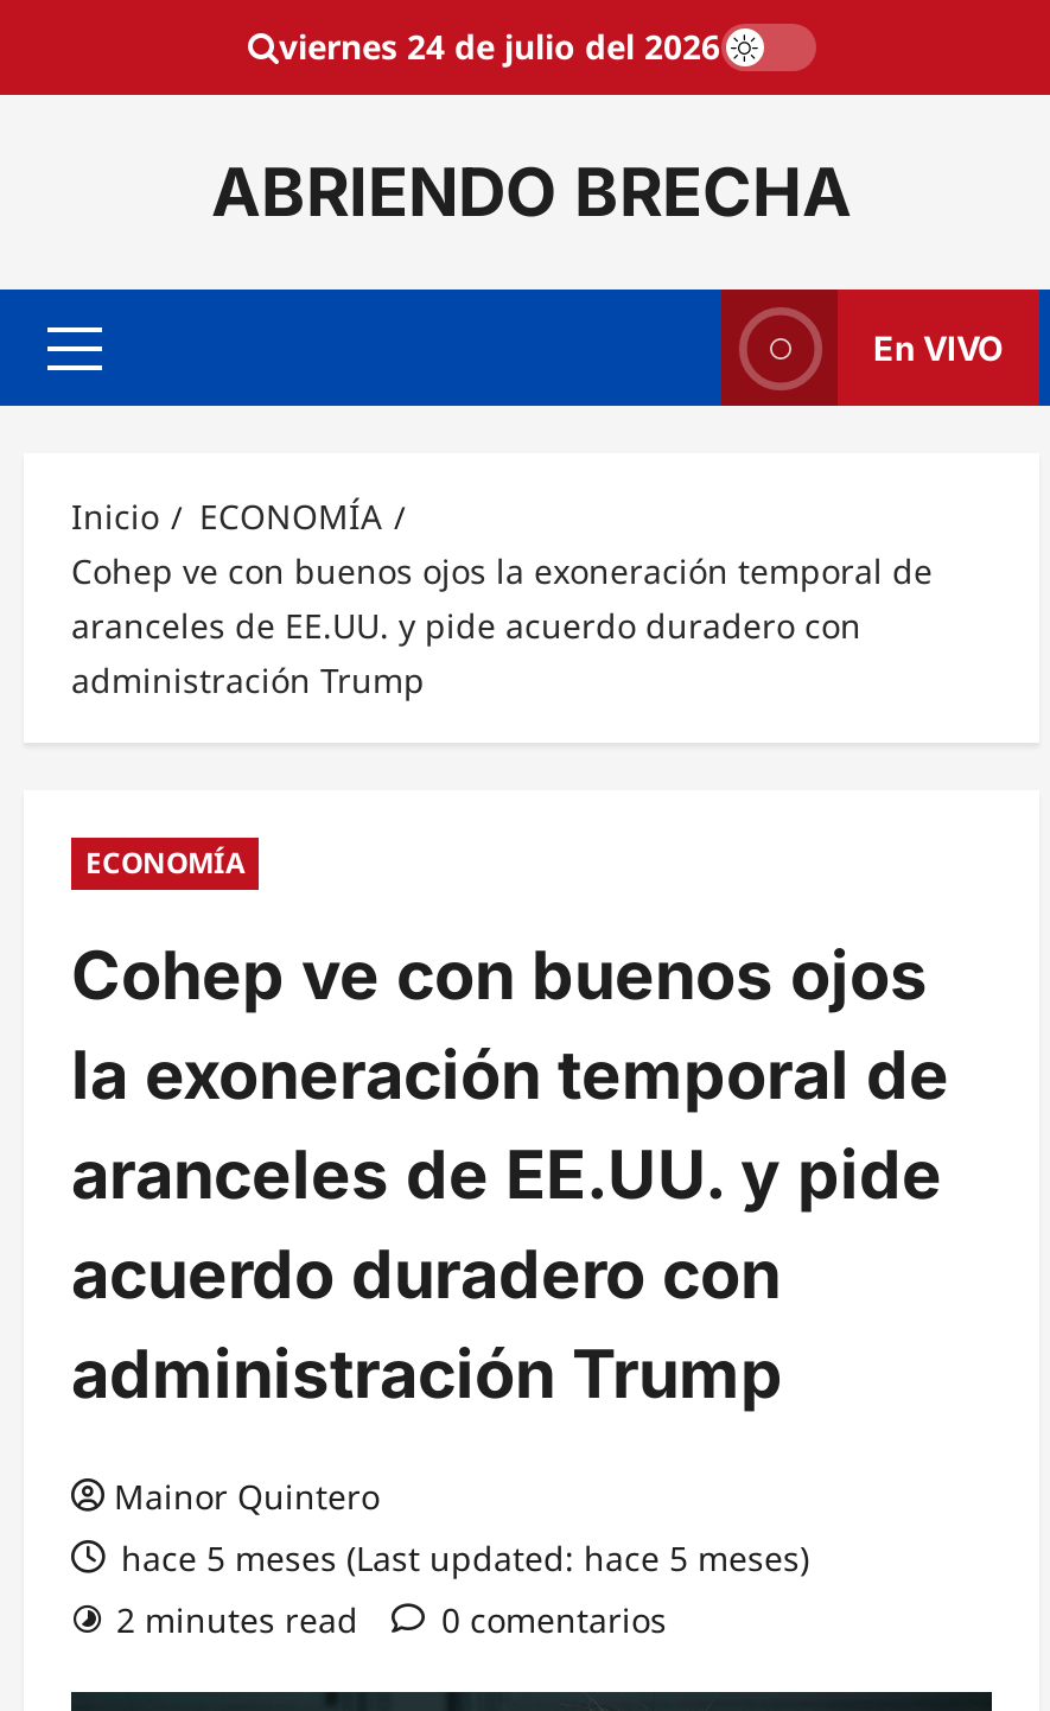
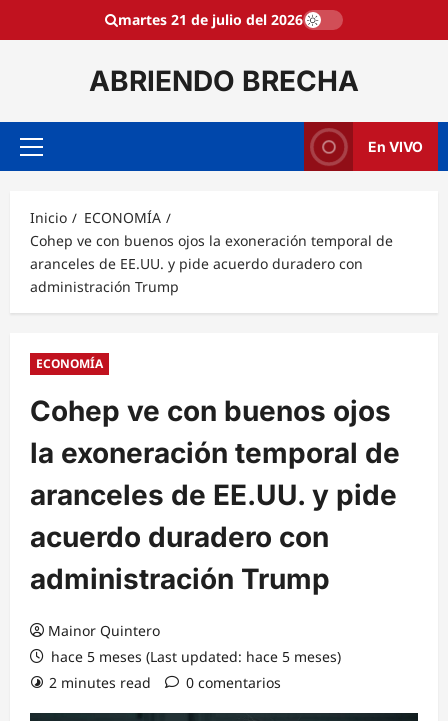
- viernes 24 de julio del 2026
+ martes 21 de julio del 2026
